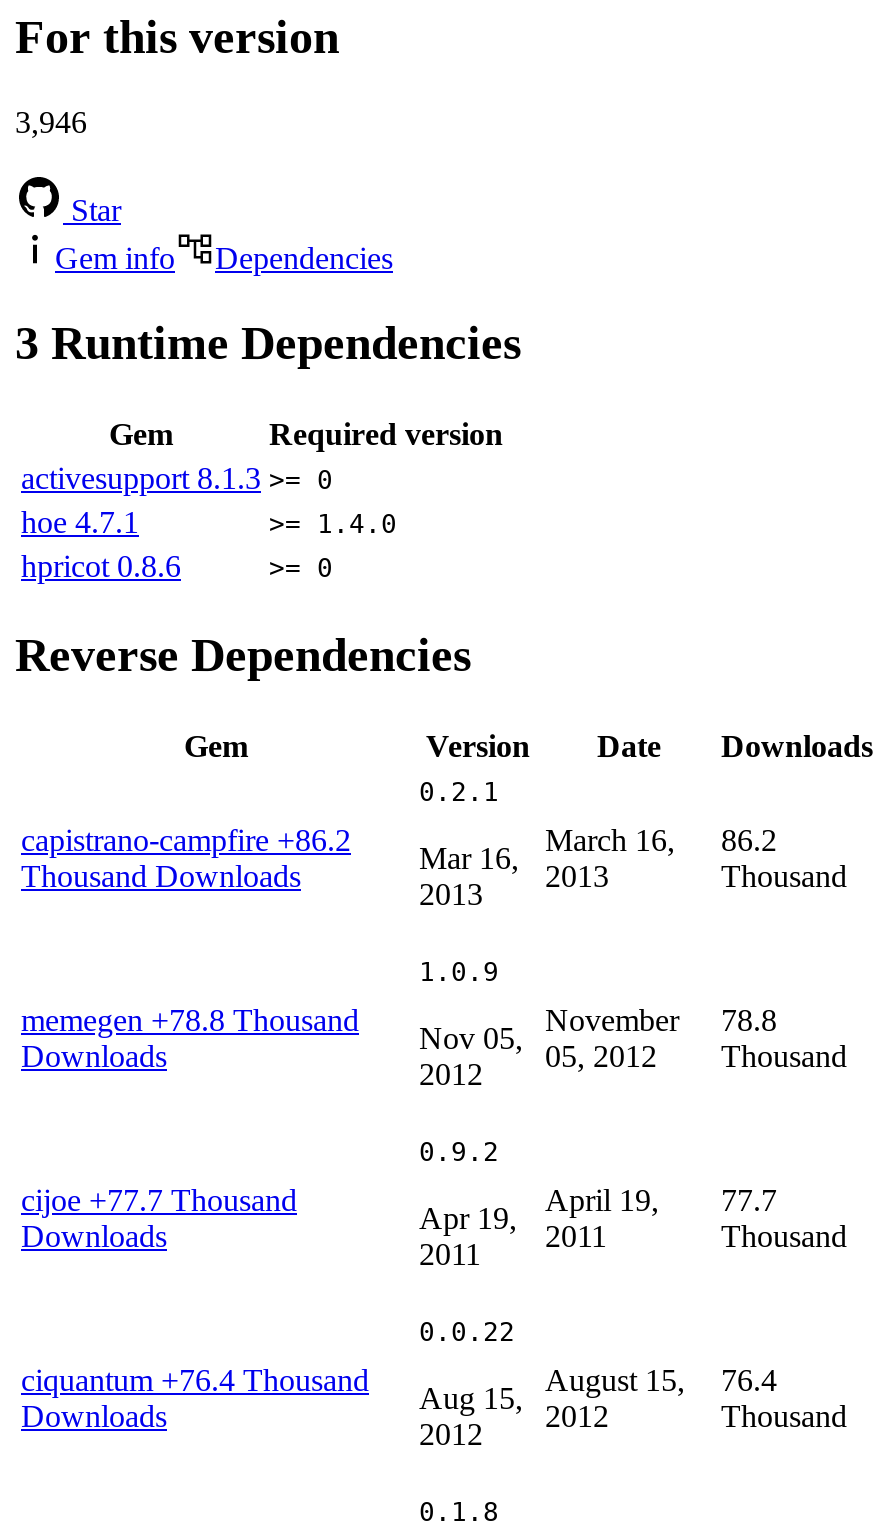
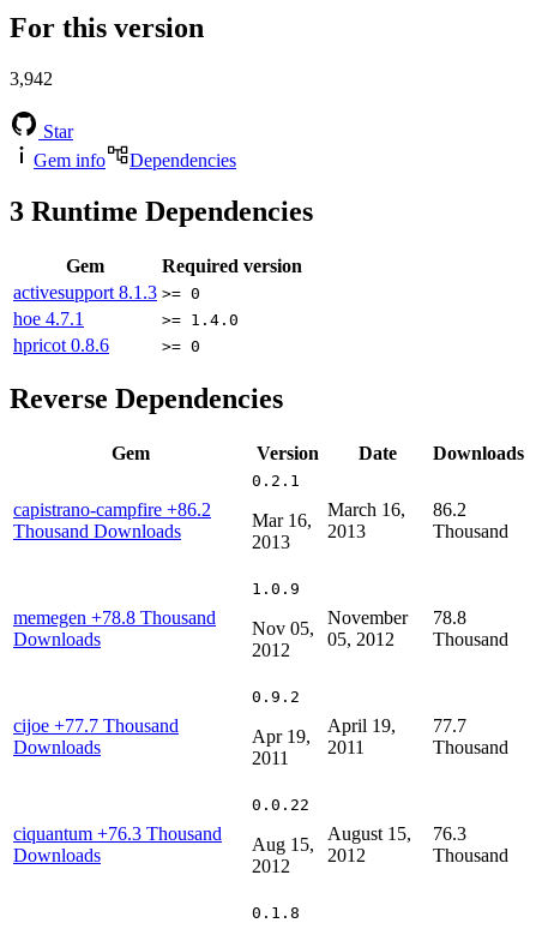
- 3,946
+ 3,942

- ciquantum +76.4 Thousand
+ ciquantum +76.3 Thousand

- August 15, 76.4
+ August 15, 76.3
